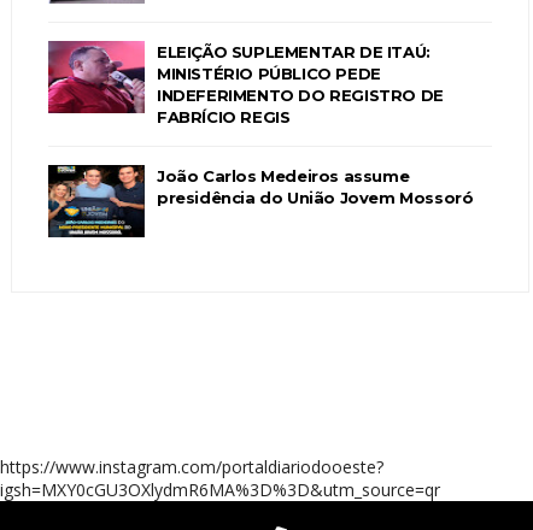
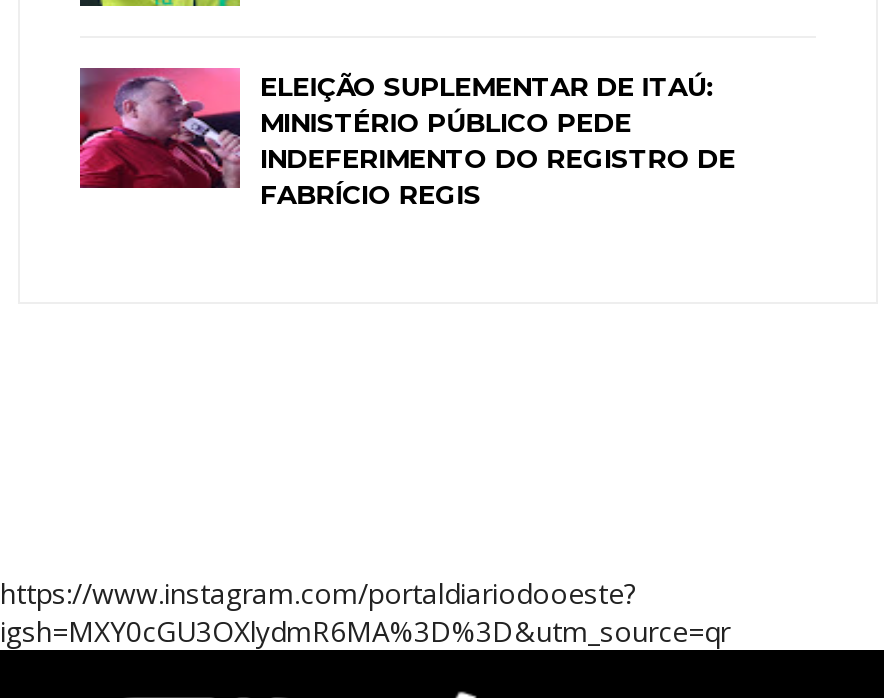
- [image]
- João Carlos Medeiros assume
- presidência do União Jovem Mossoró
